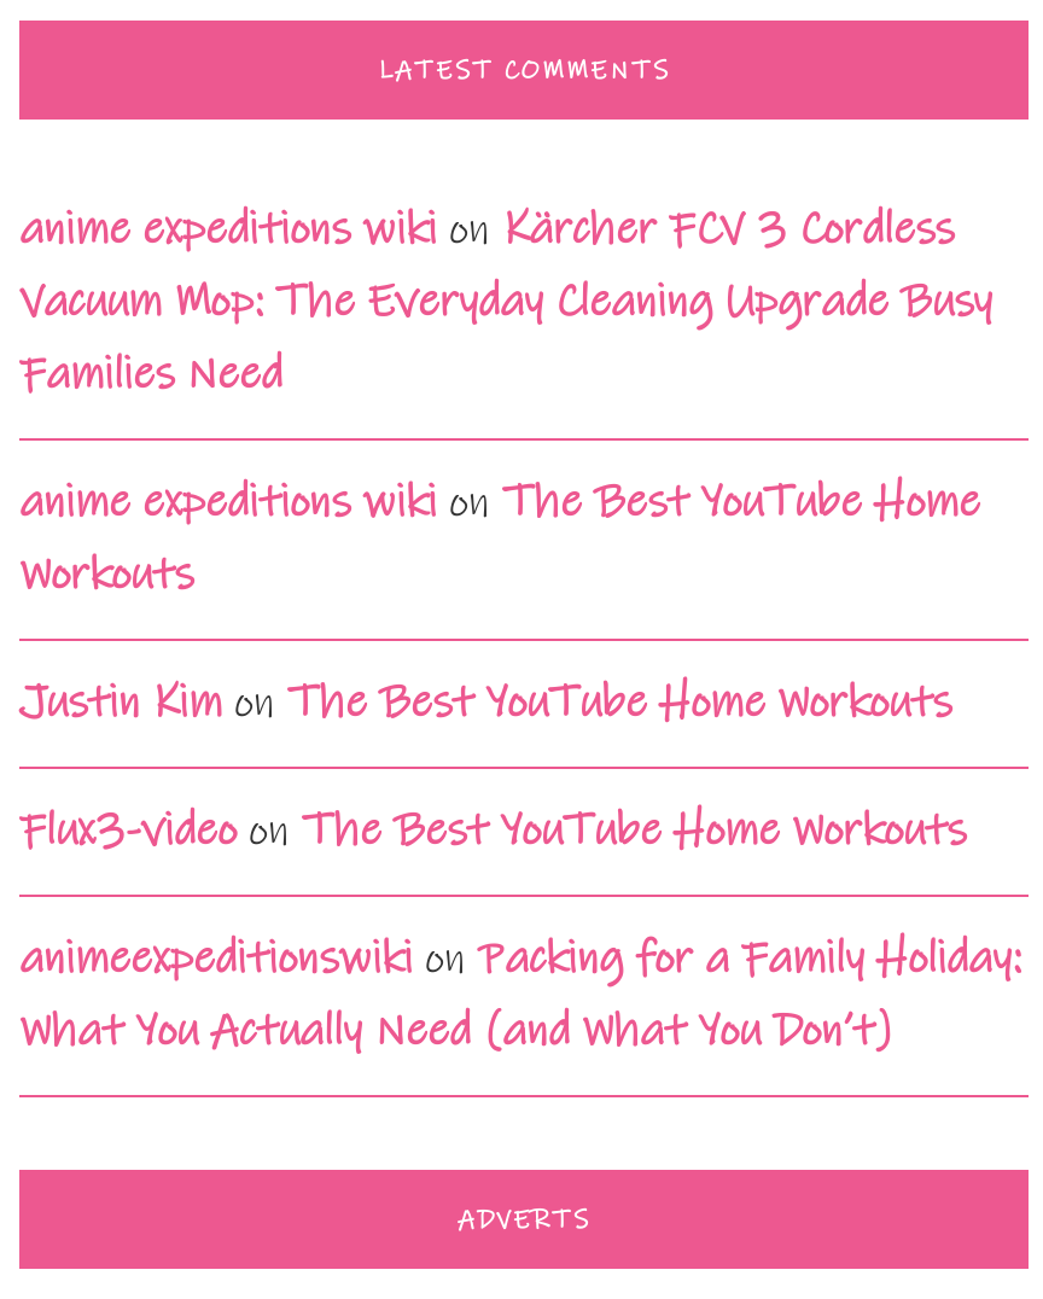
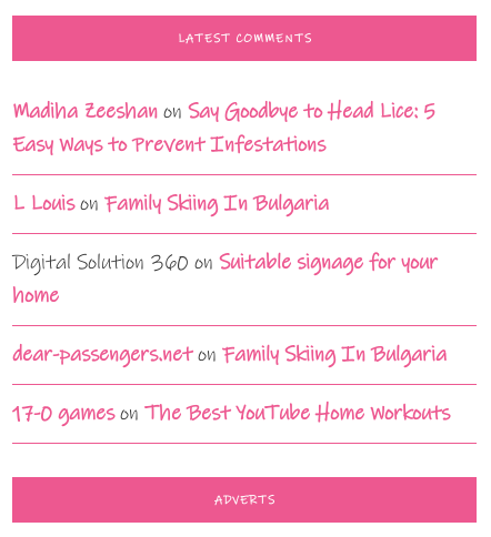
- anime expeditions wiki on Kärcher FCV 3 Cordless
- Vacuum Mop: The Everyday Cleaning Upgrade Busy
- Families Need
+ Madiha Zeeshan on Say Goodbye to Head Lice: 5
+ Easy Ways to Prevent Infestations

- anime expeditions wiki on The Best YouTube Home
- Workouts
+ L Louis on Family Skiing In Bulgaria

- Justin Kim on The Best YouTube Home Workouts
+ Digital Solution 360 on Suitable signage for your
+ home

- Flux3-video on The Best YouTube Home Workouts
+ dear-passengers.net on Family Skiing In Bulgaria

- animeexpeditionswiki on Packing for a Family Holiday:
- What You Actually Need (and What You Don’t)
+ 17-0 games on The Best YouTube Home Workouts
